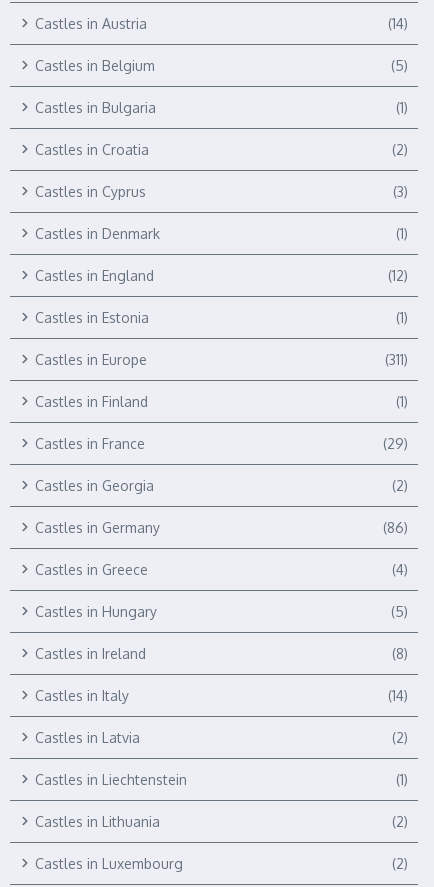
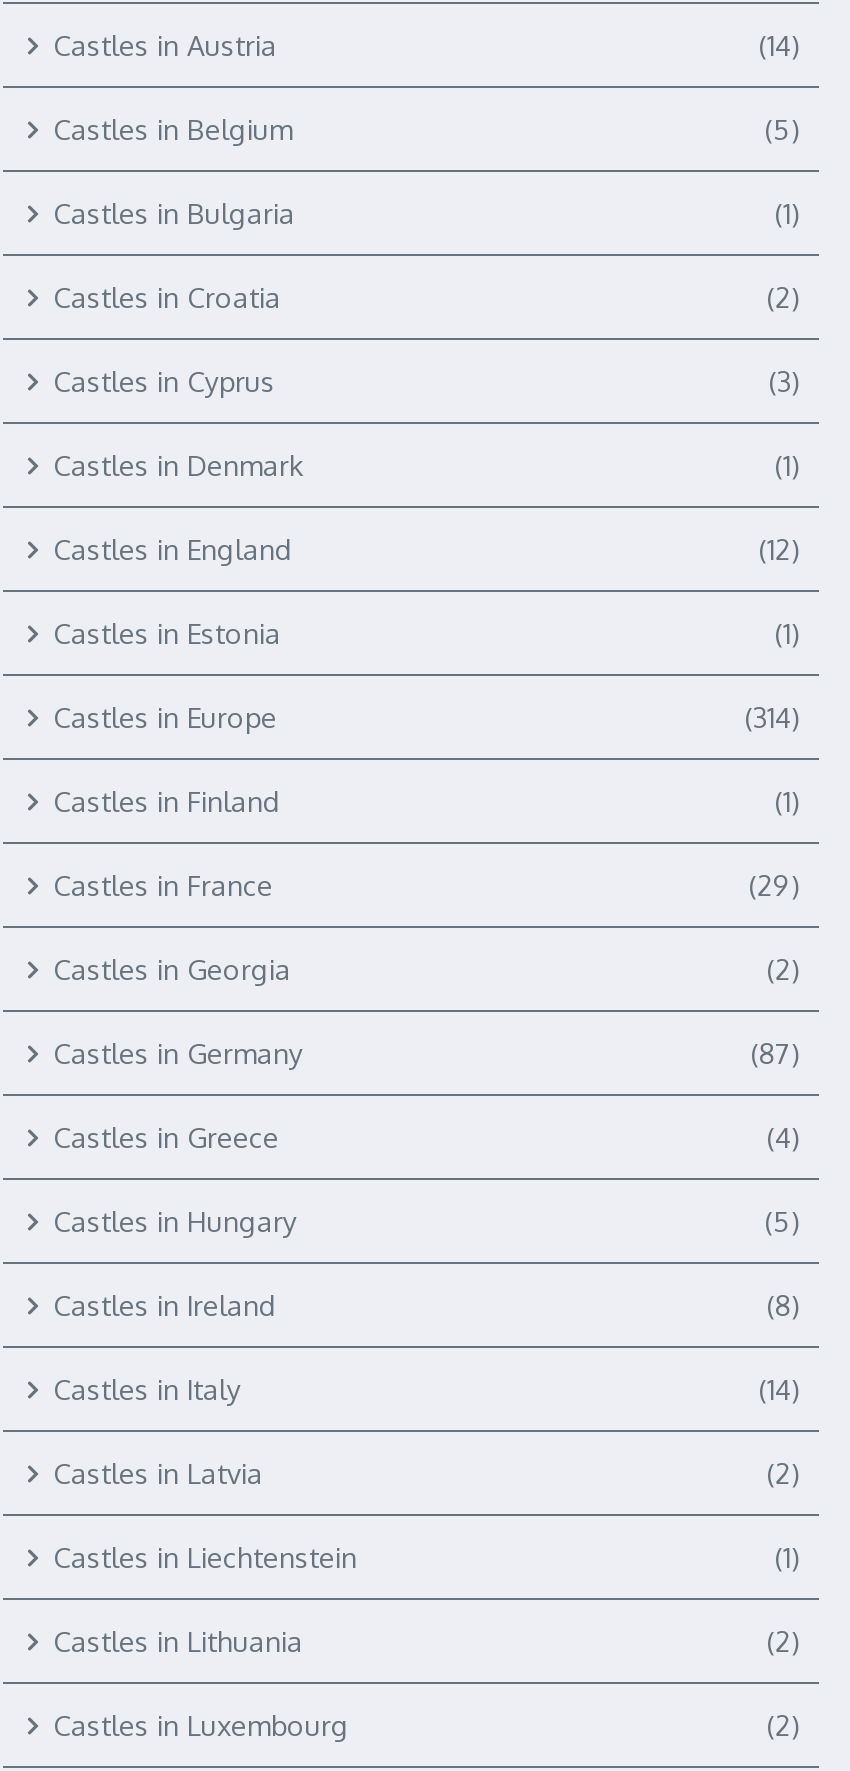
- (311)
+ (314)

- (86)
+ (87)
